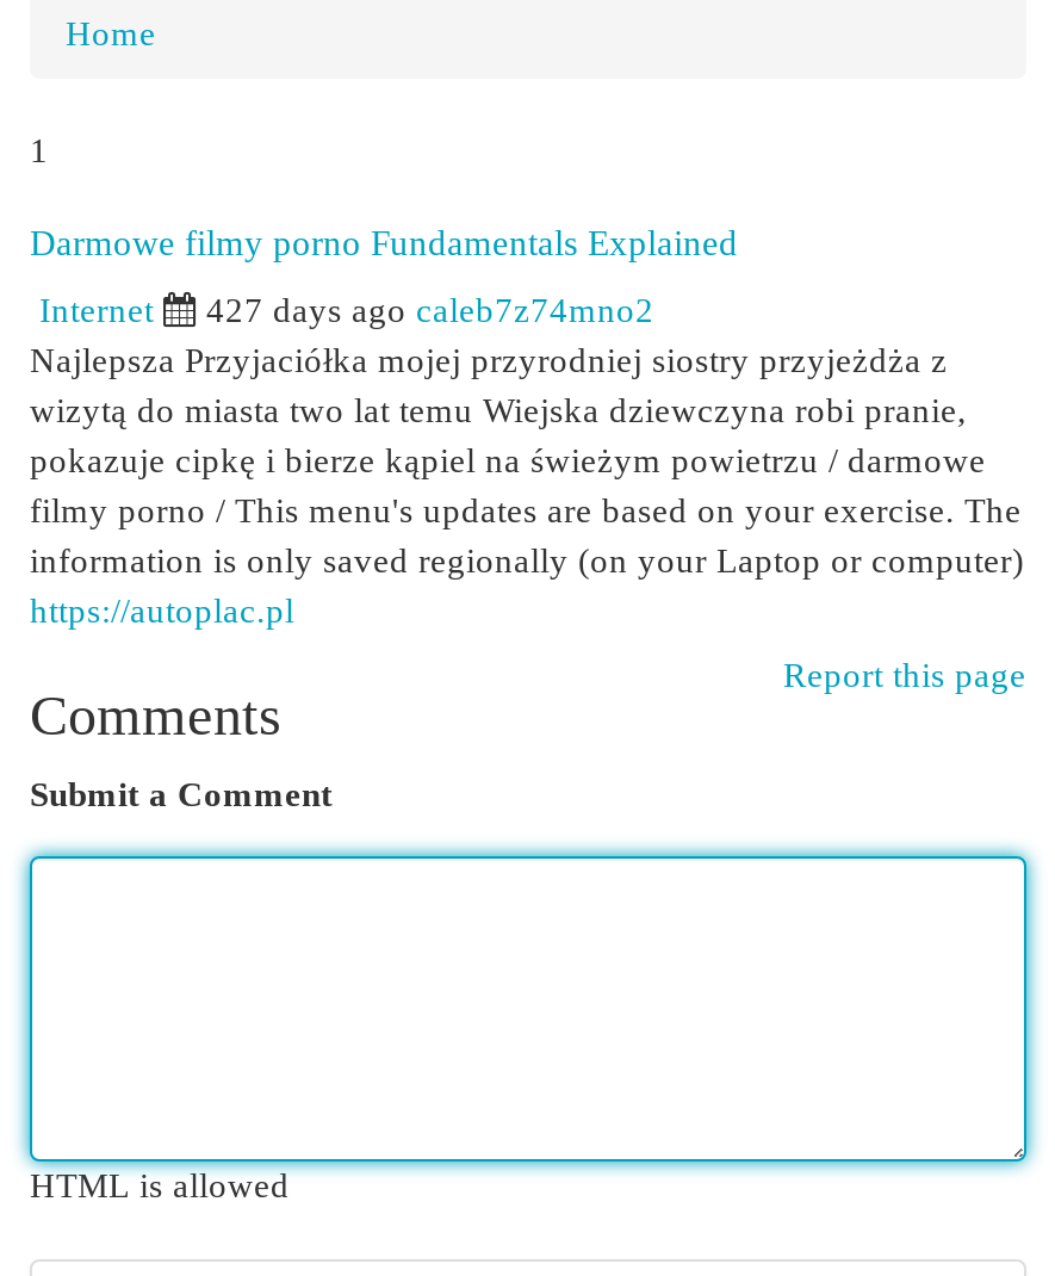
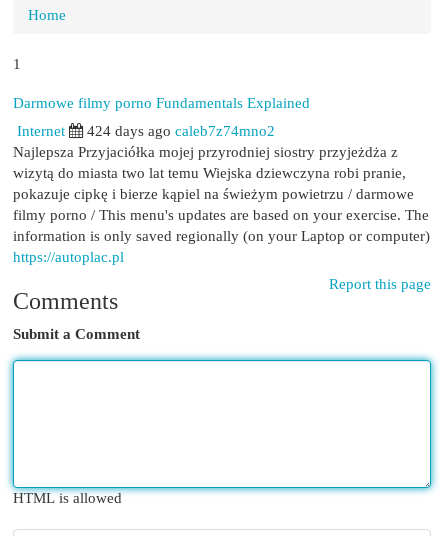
- 427 days ago caleb7z74mno2
+ 424 days ago caleb7z74mno2
